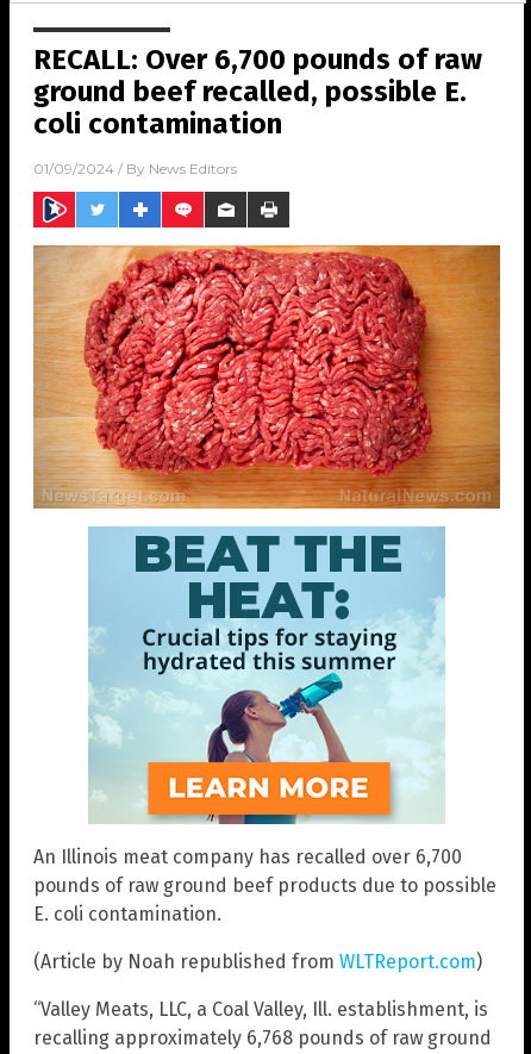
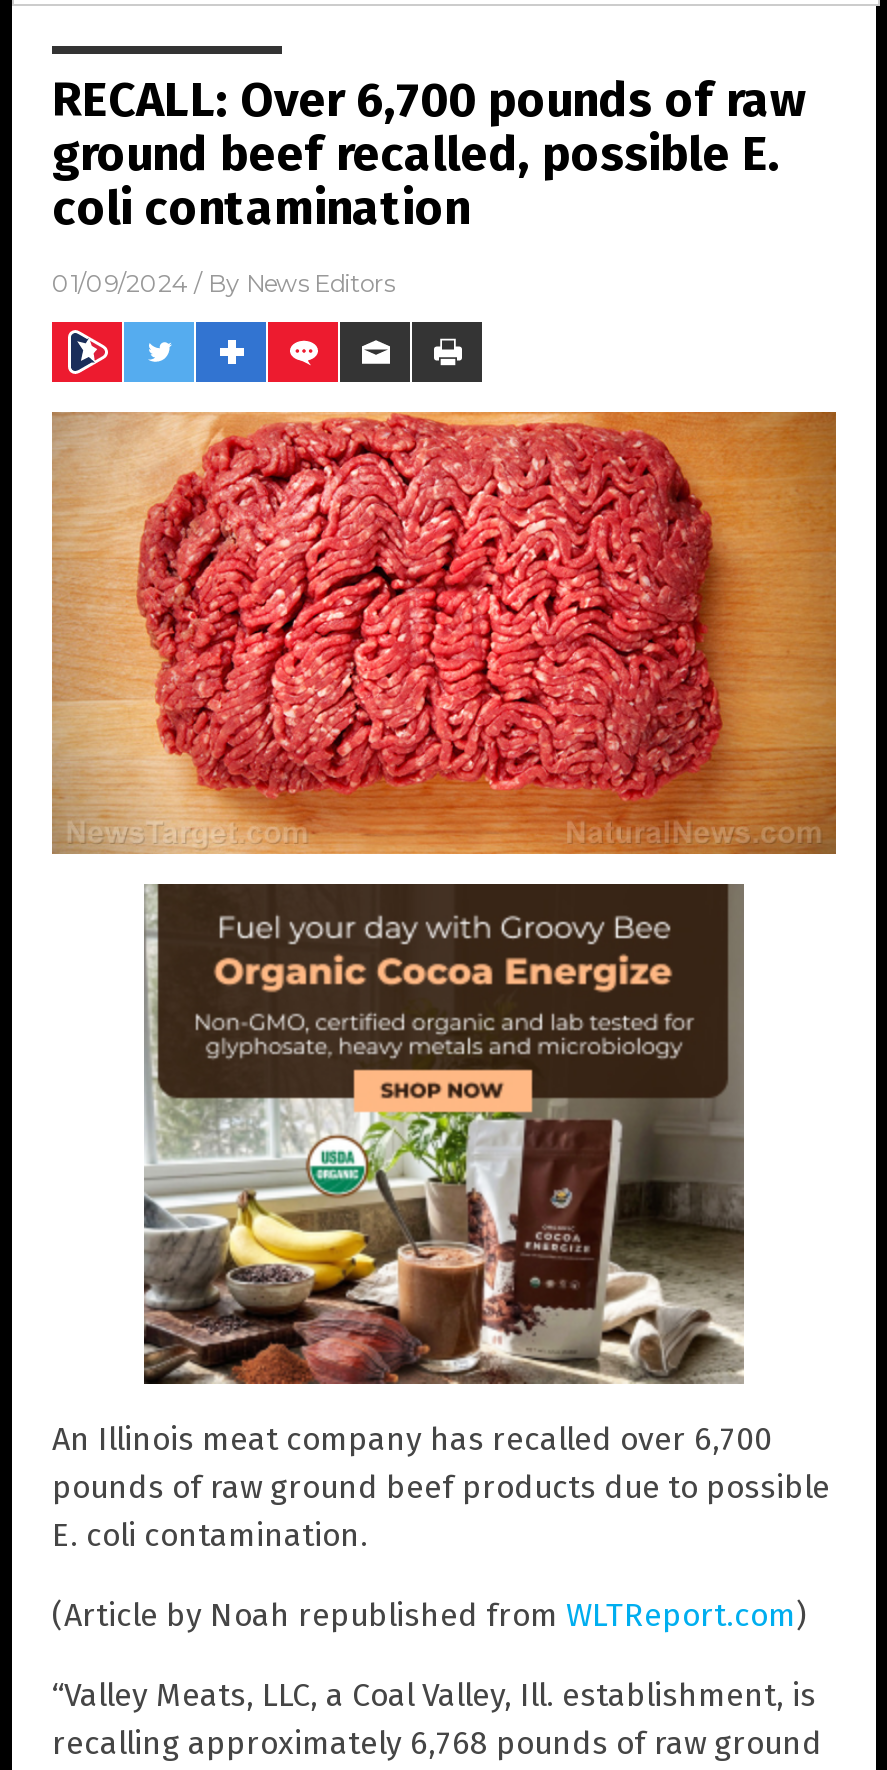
- [image]
+ [image]
